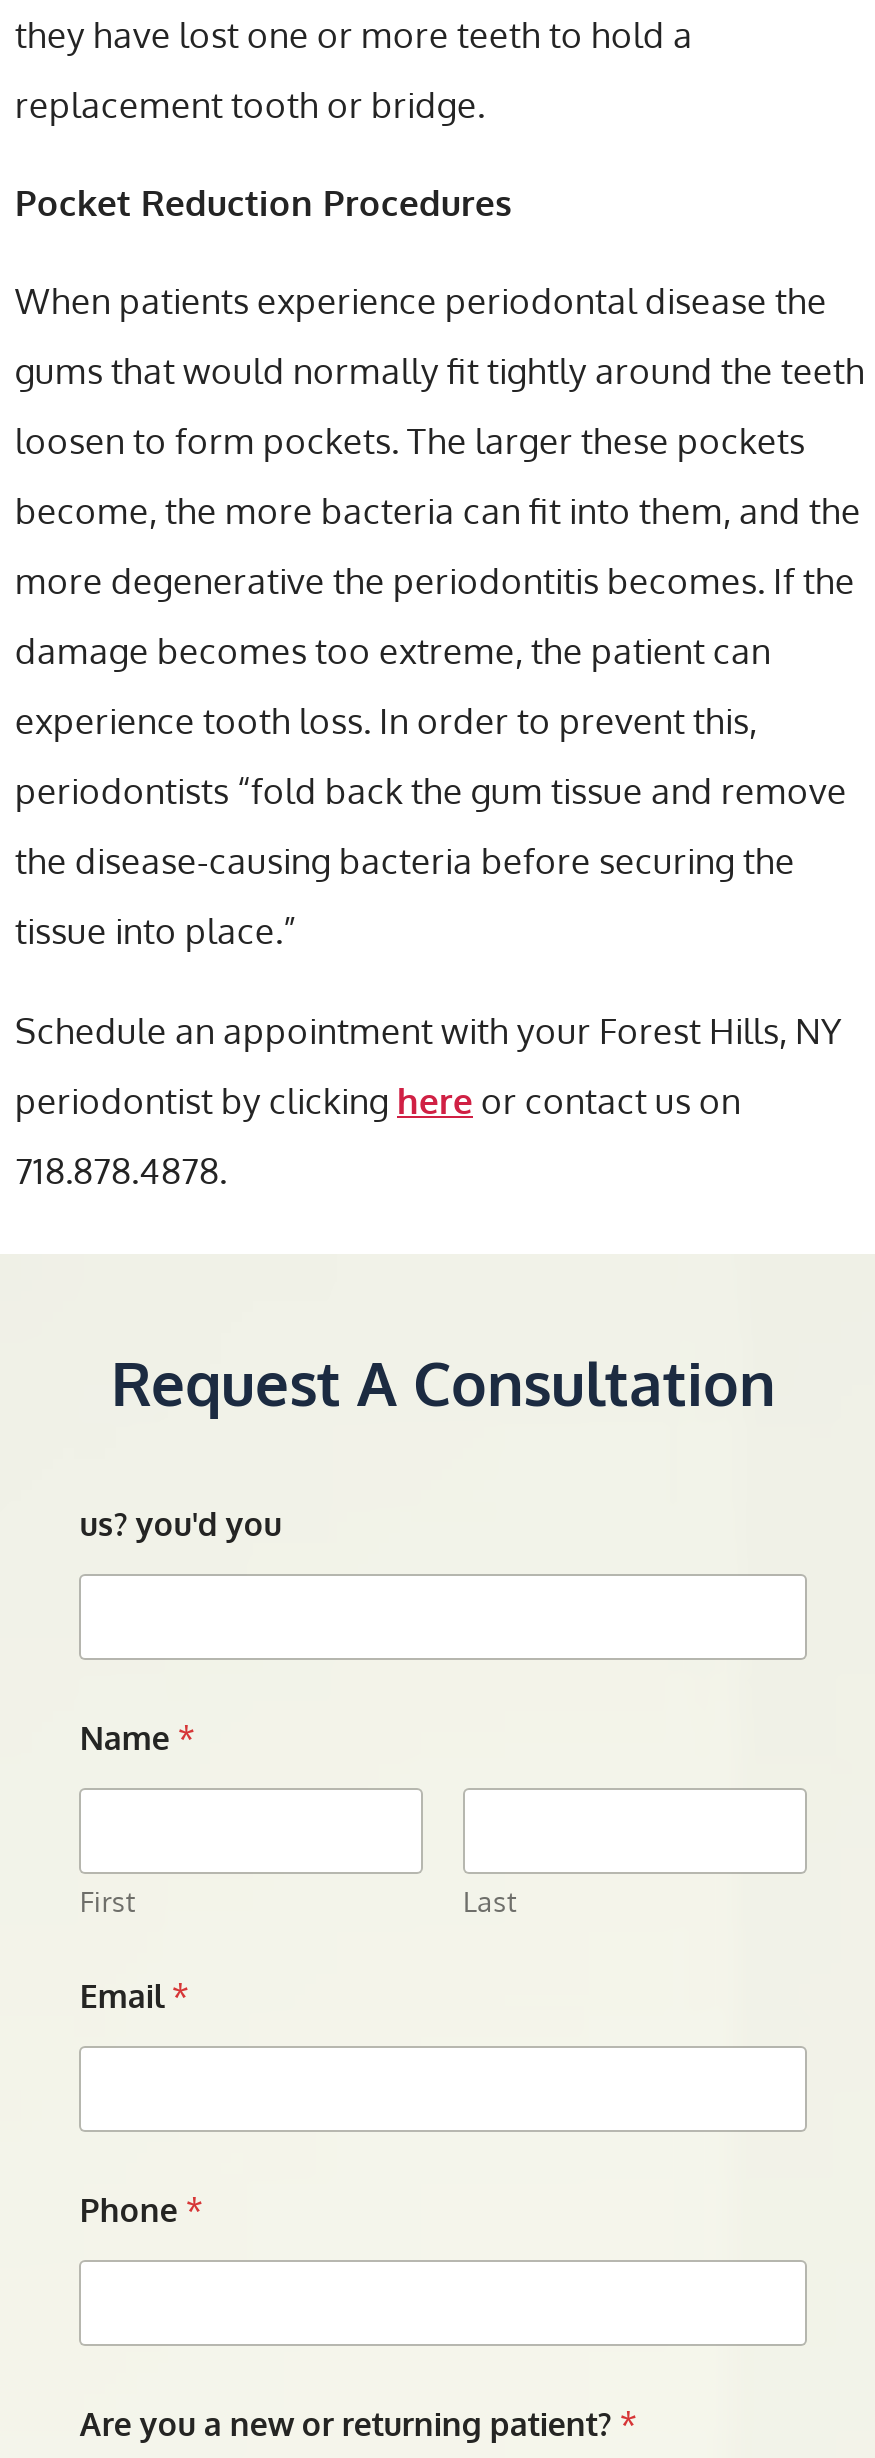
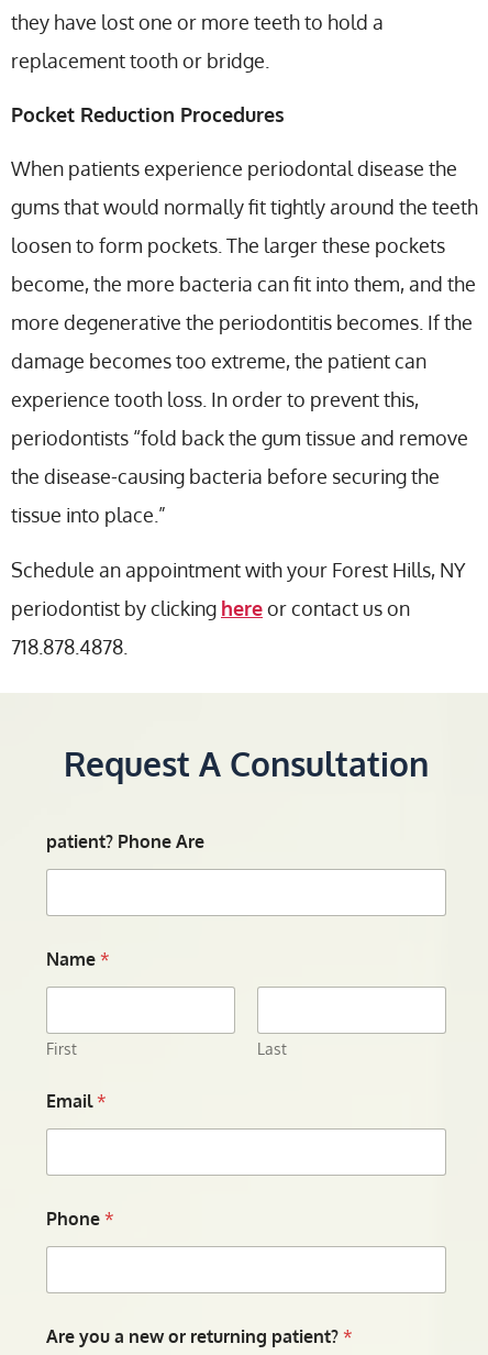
- us? you'd you
+ patient? Phone Are
